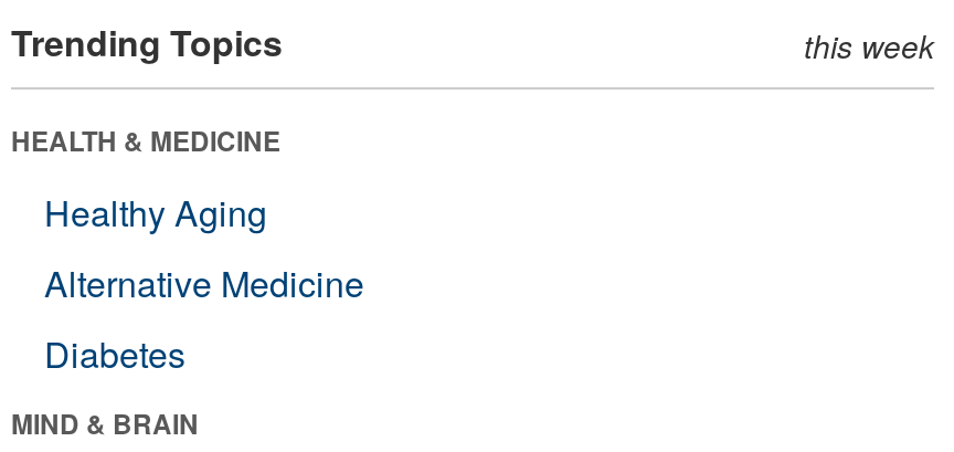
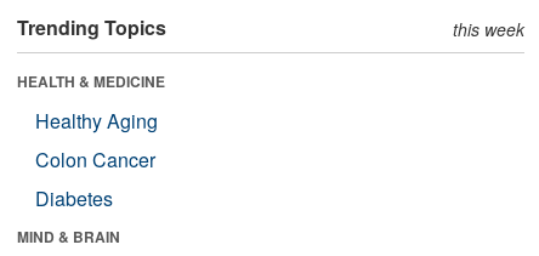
- Alternative Medicine
+ Colon Cancer
